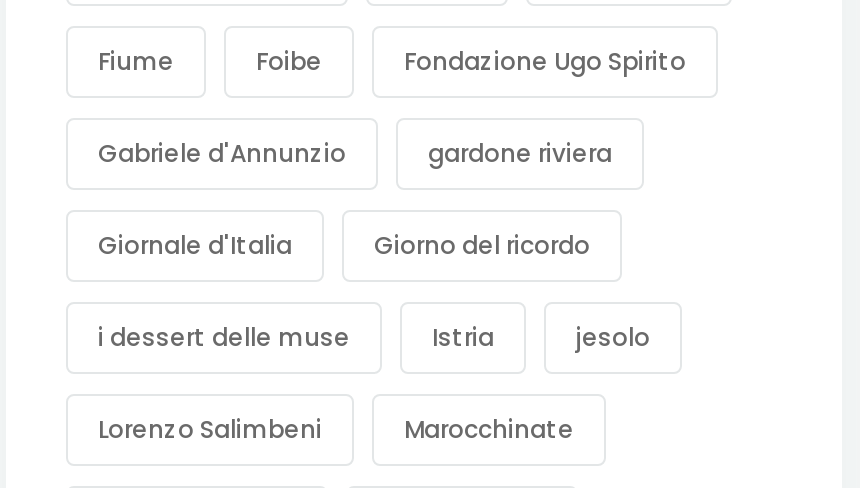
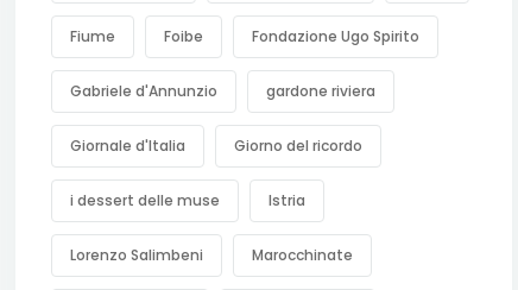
- jesolo
